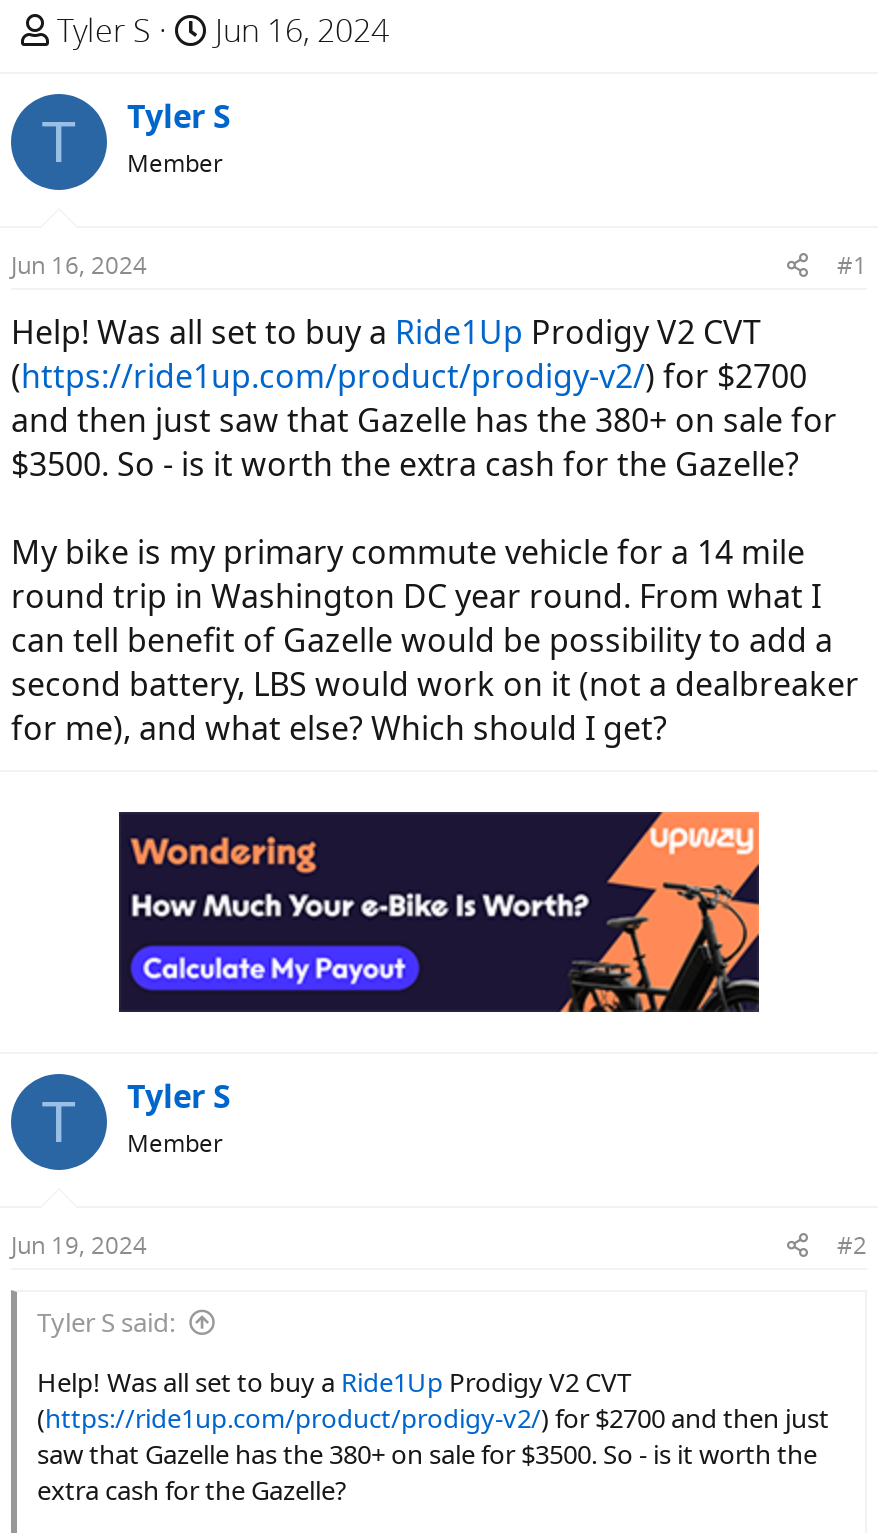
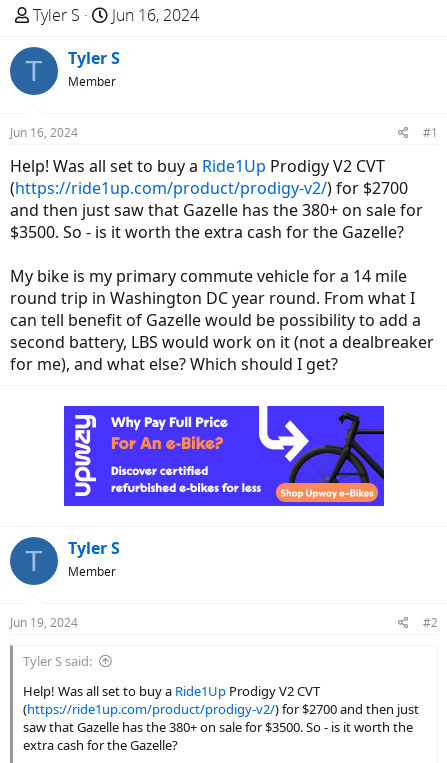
- [image]
+ [image]
